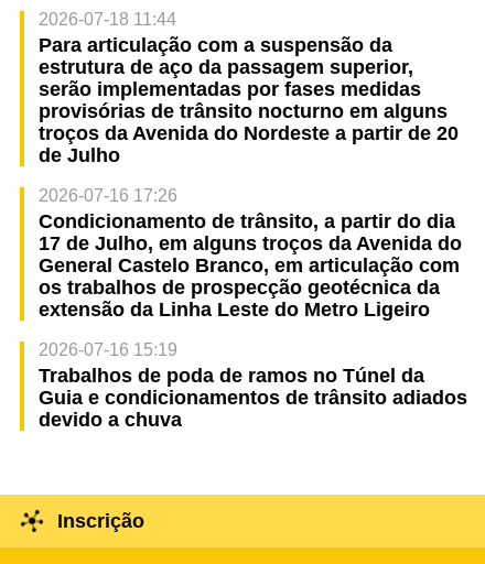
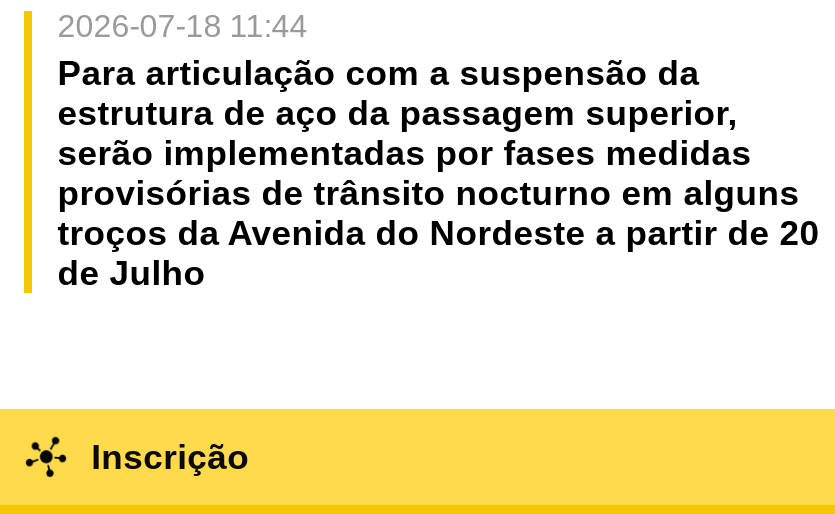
- 2026-07-16 17:26
- Condicionamento de trânsito, a partir do dia
- 17 de Julho, em alguns troços da Avenida do
- General Castelo Branco, em articulação com
- os trabalhos de prospecção geotécnica da
- extensão da Linha Leste do Metro Ligeiro
- 2026-07-16 15:19
- Trabalhos de poda de ramos no Túnel da
- Guia e condicionamentos de trânsito adiados
- devido a chuva
